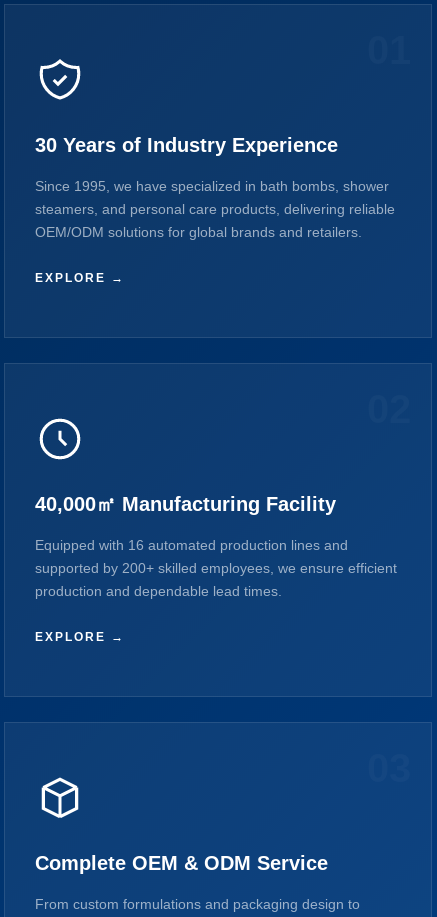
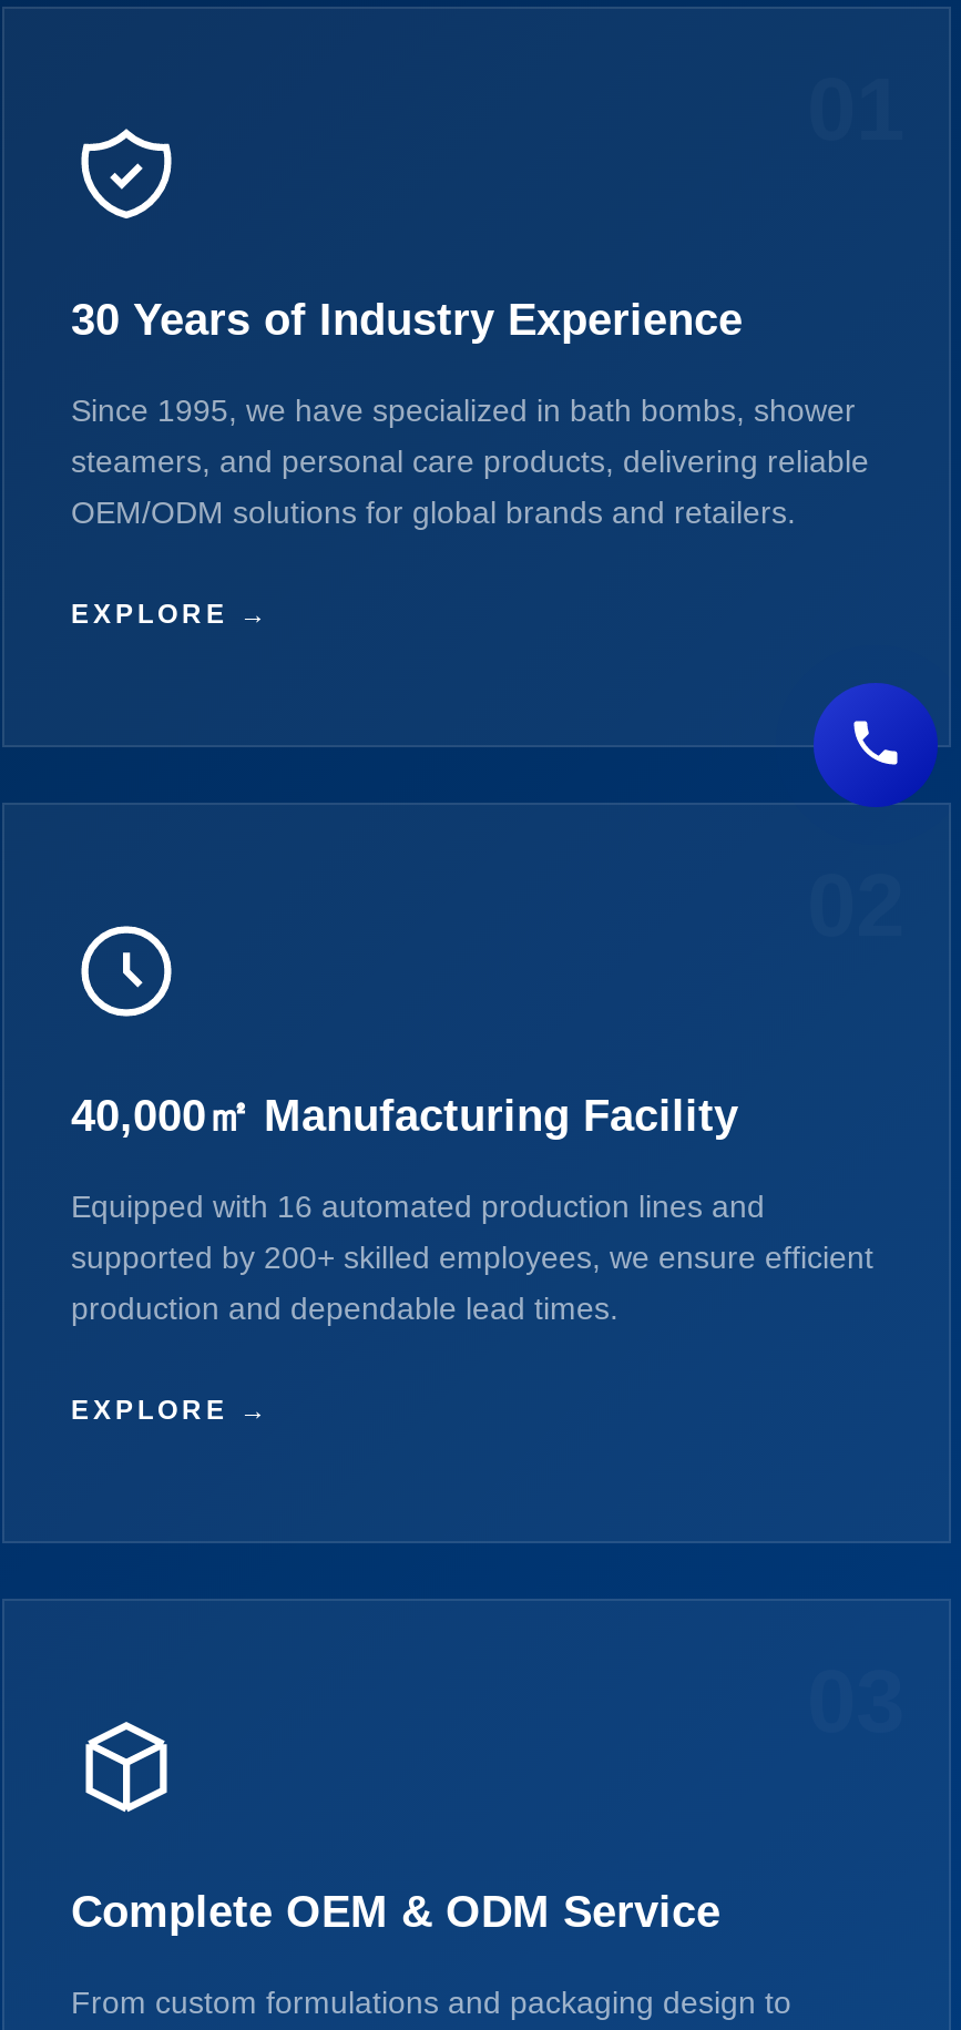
+ [image]
